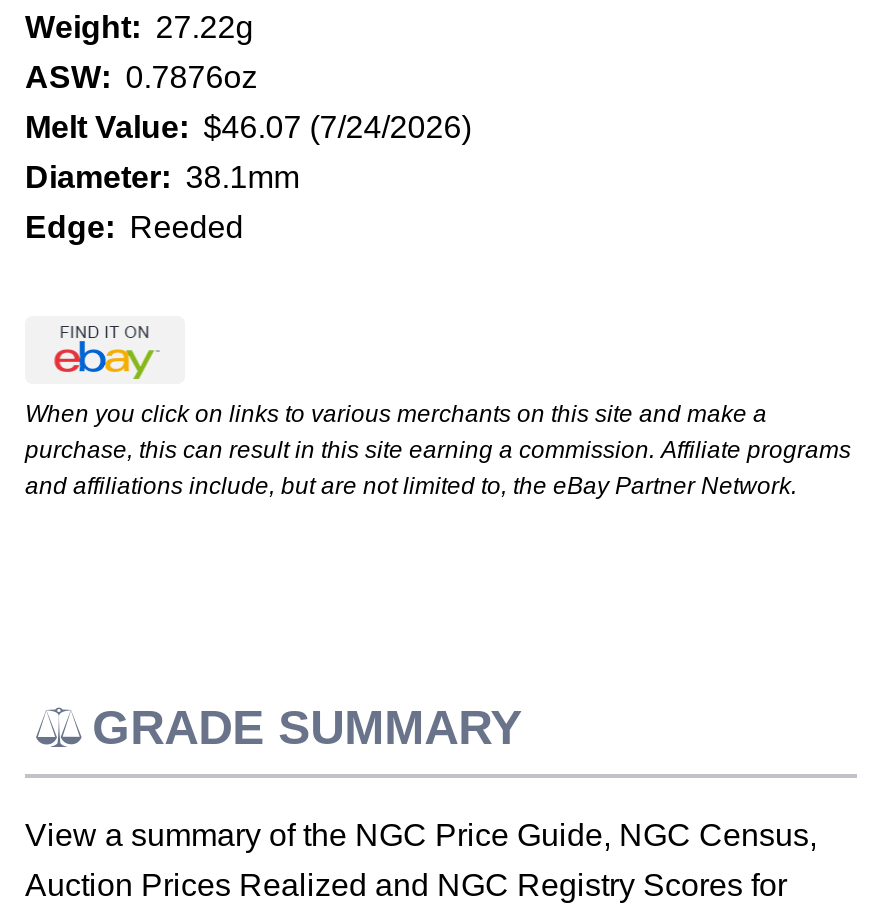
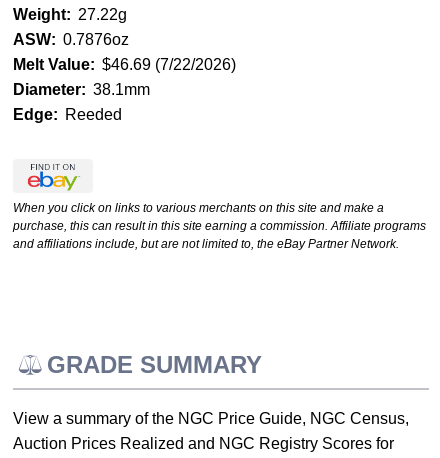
- Melt Value: $46.07 (7/24/2026)
+ Melt Value: $46.69 (7/22/2026)
